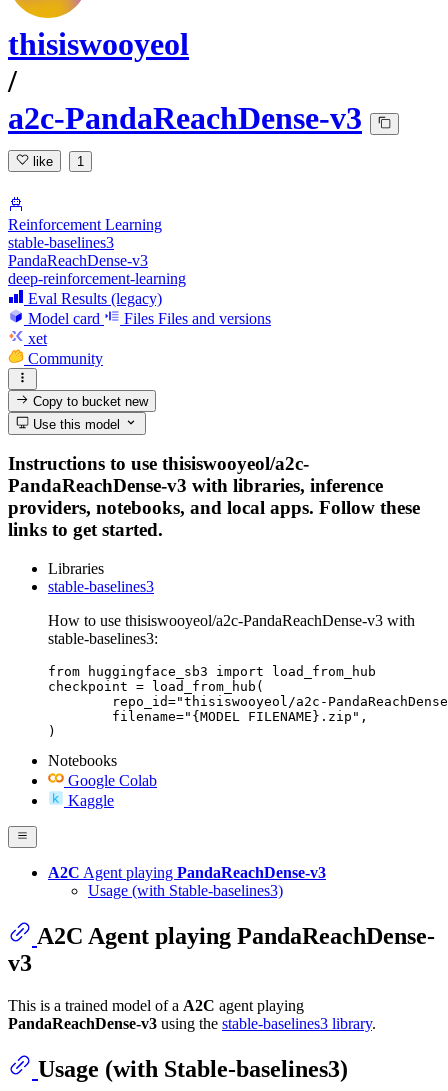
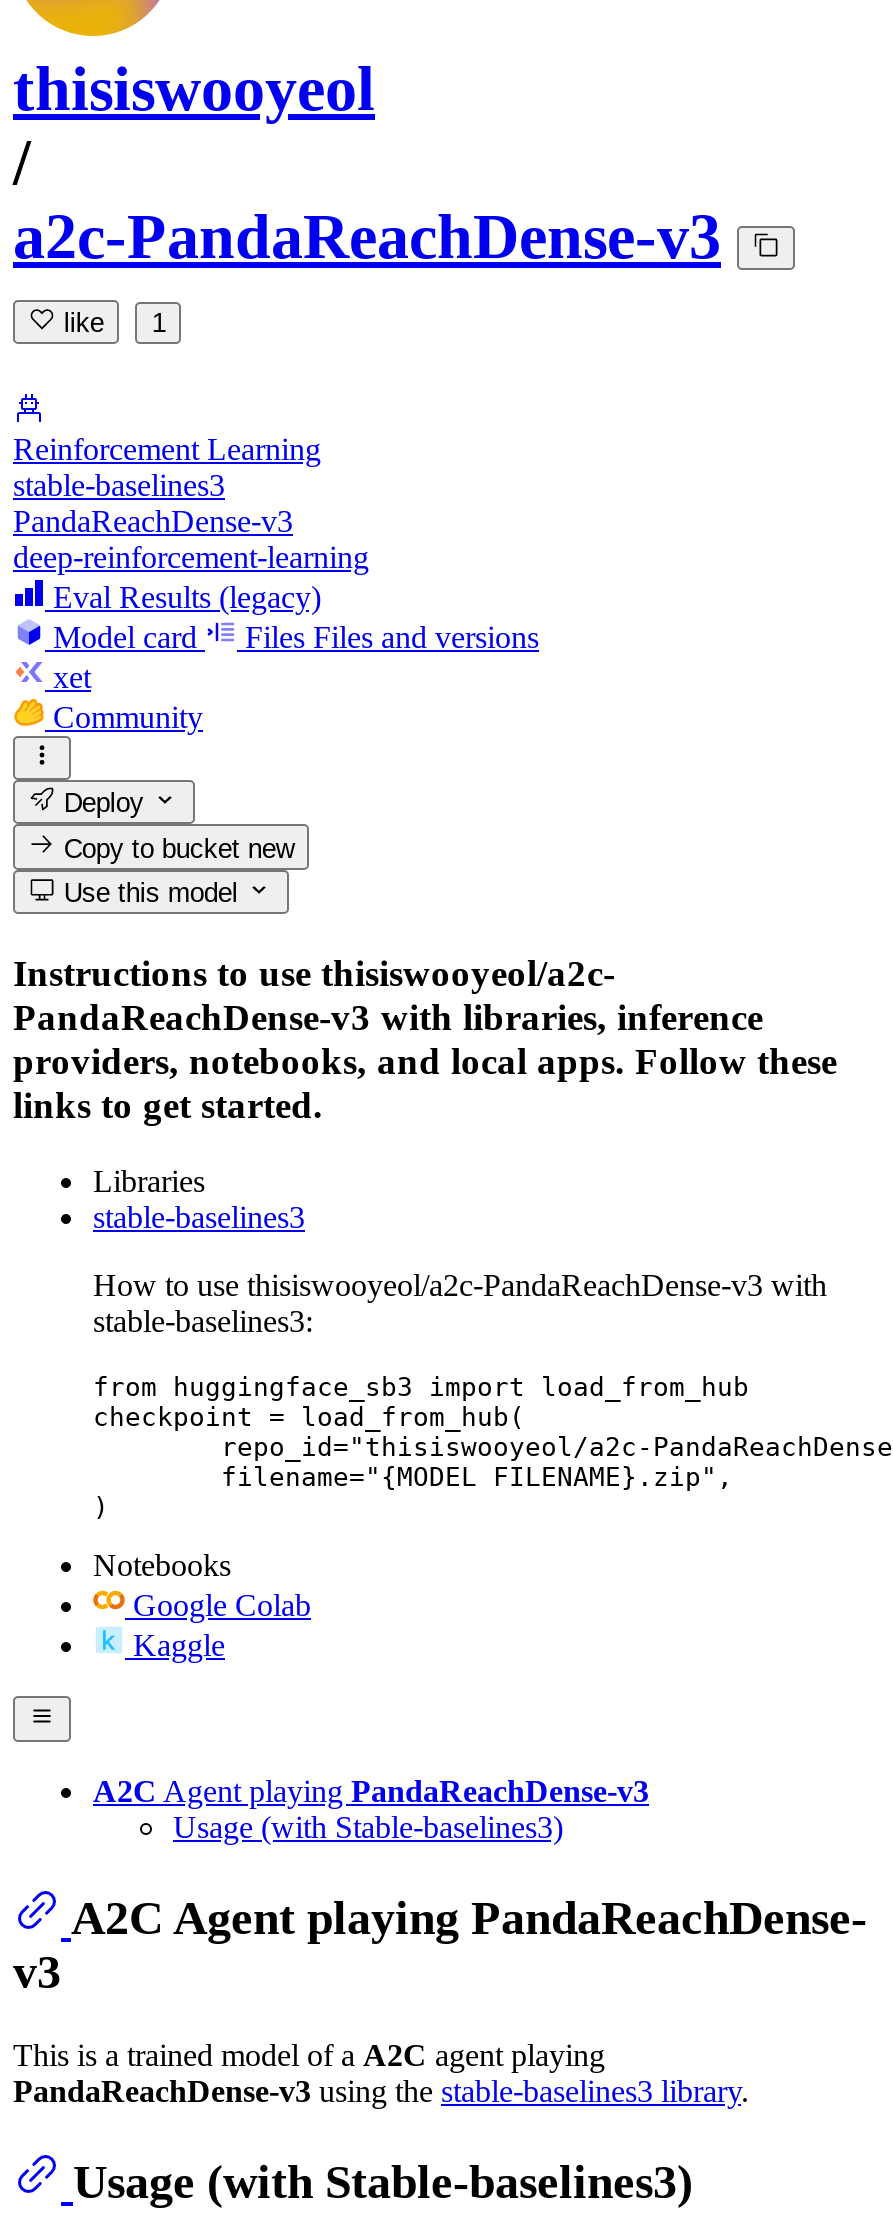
+ Deploy
